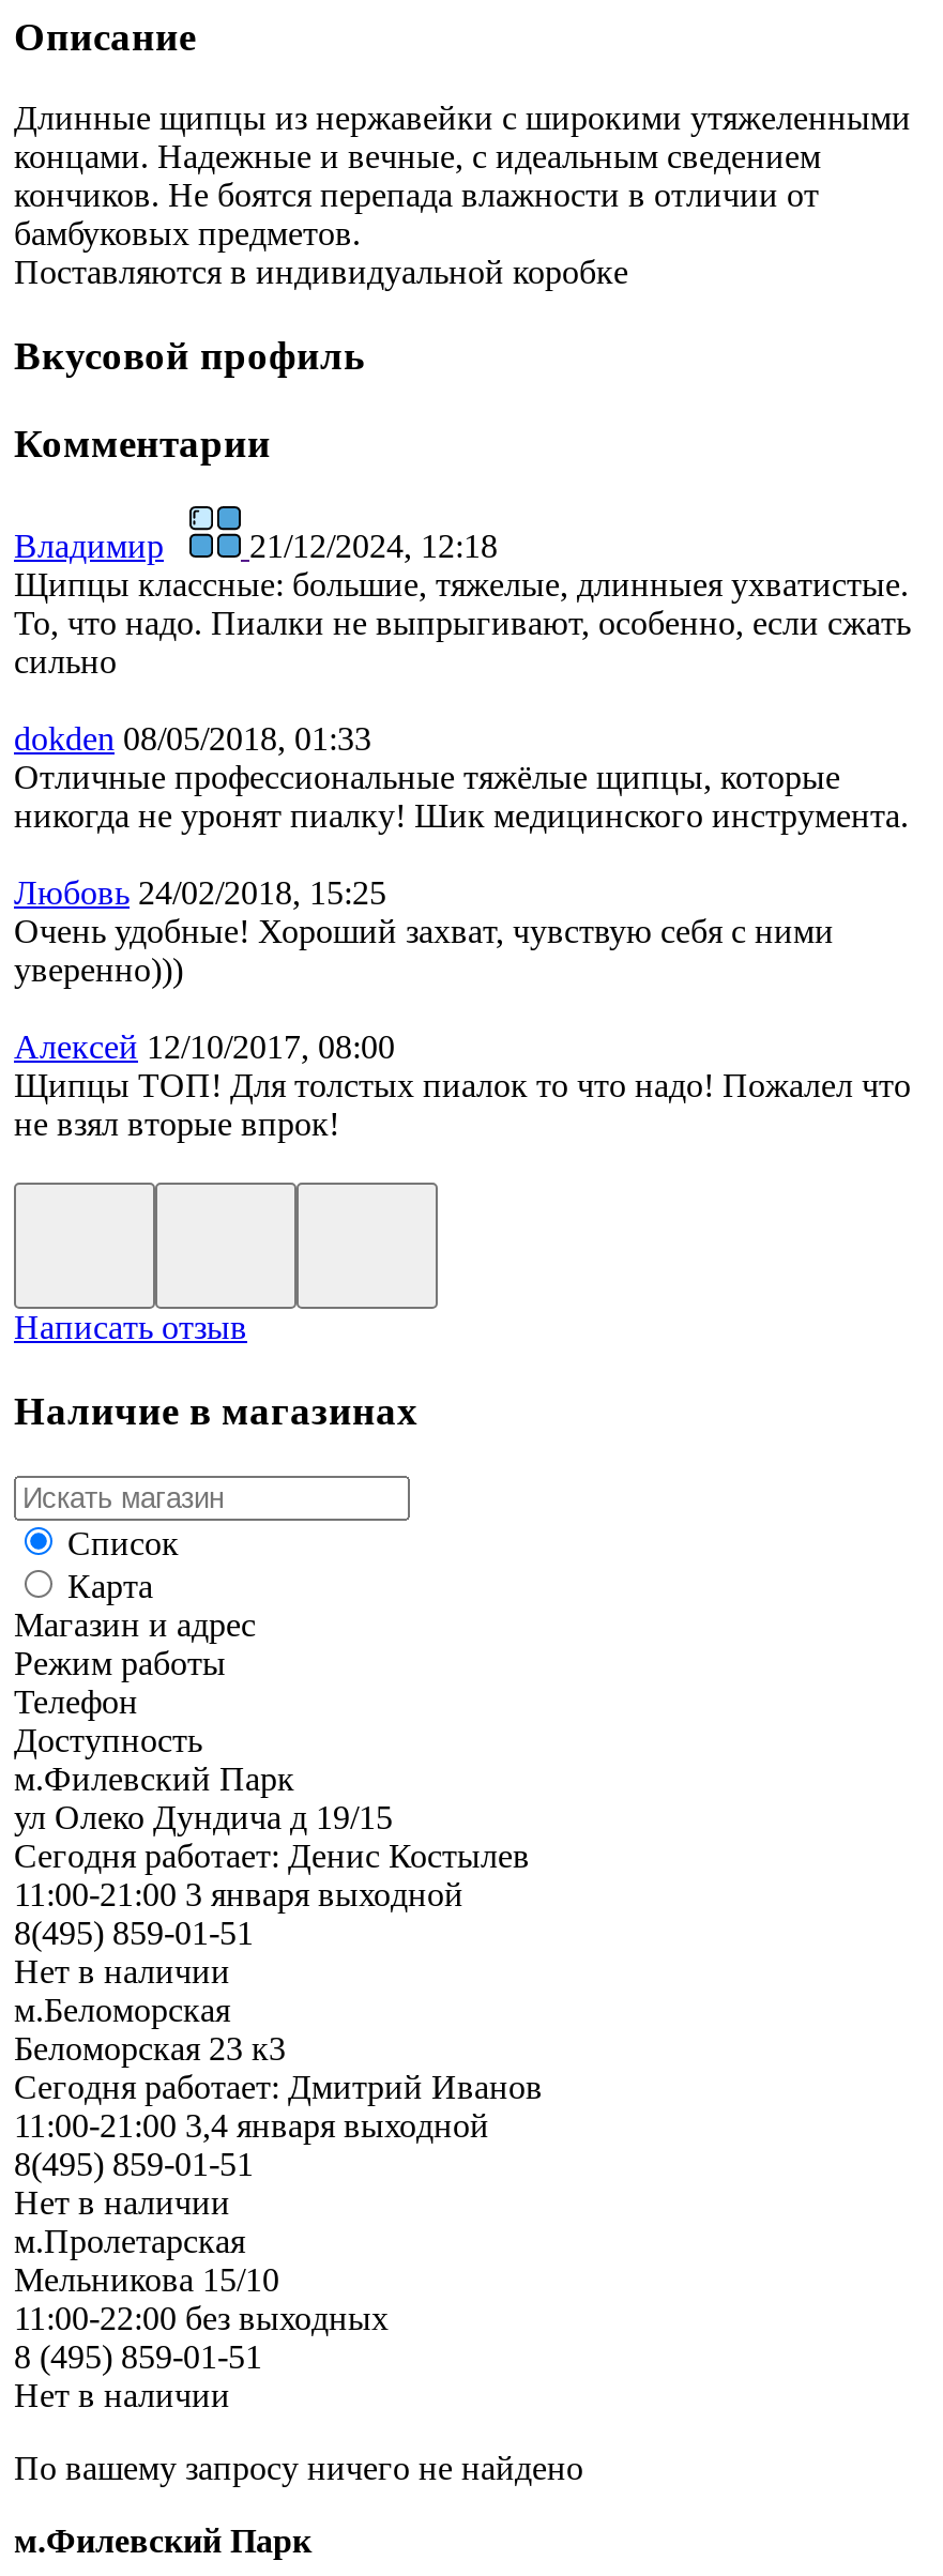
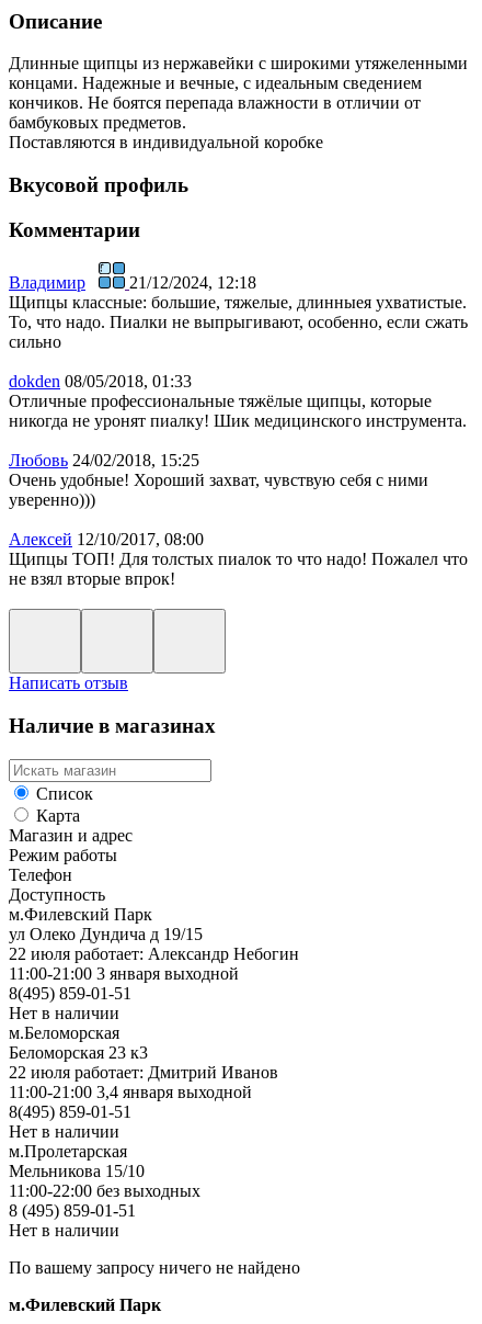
- Сегодня работает: Денис Костылев
+ 22 июля работает: Александр Небогин

- Сегодня работает: Дмитрий Иванов
+ 22 июля работает: Дмитрий Иванов
